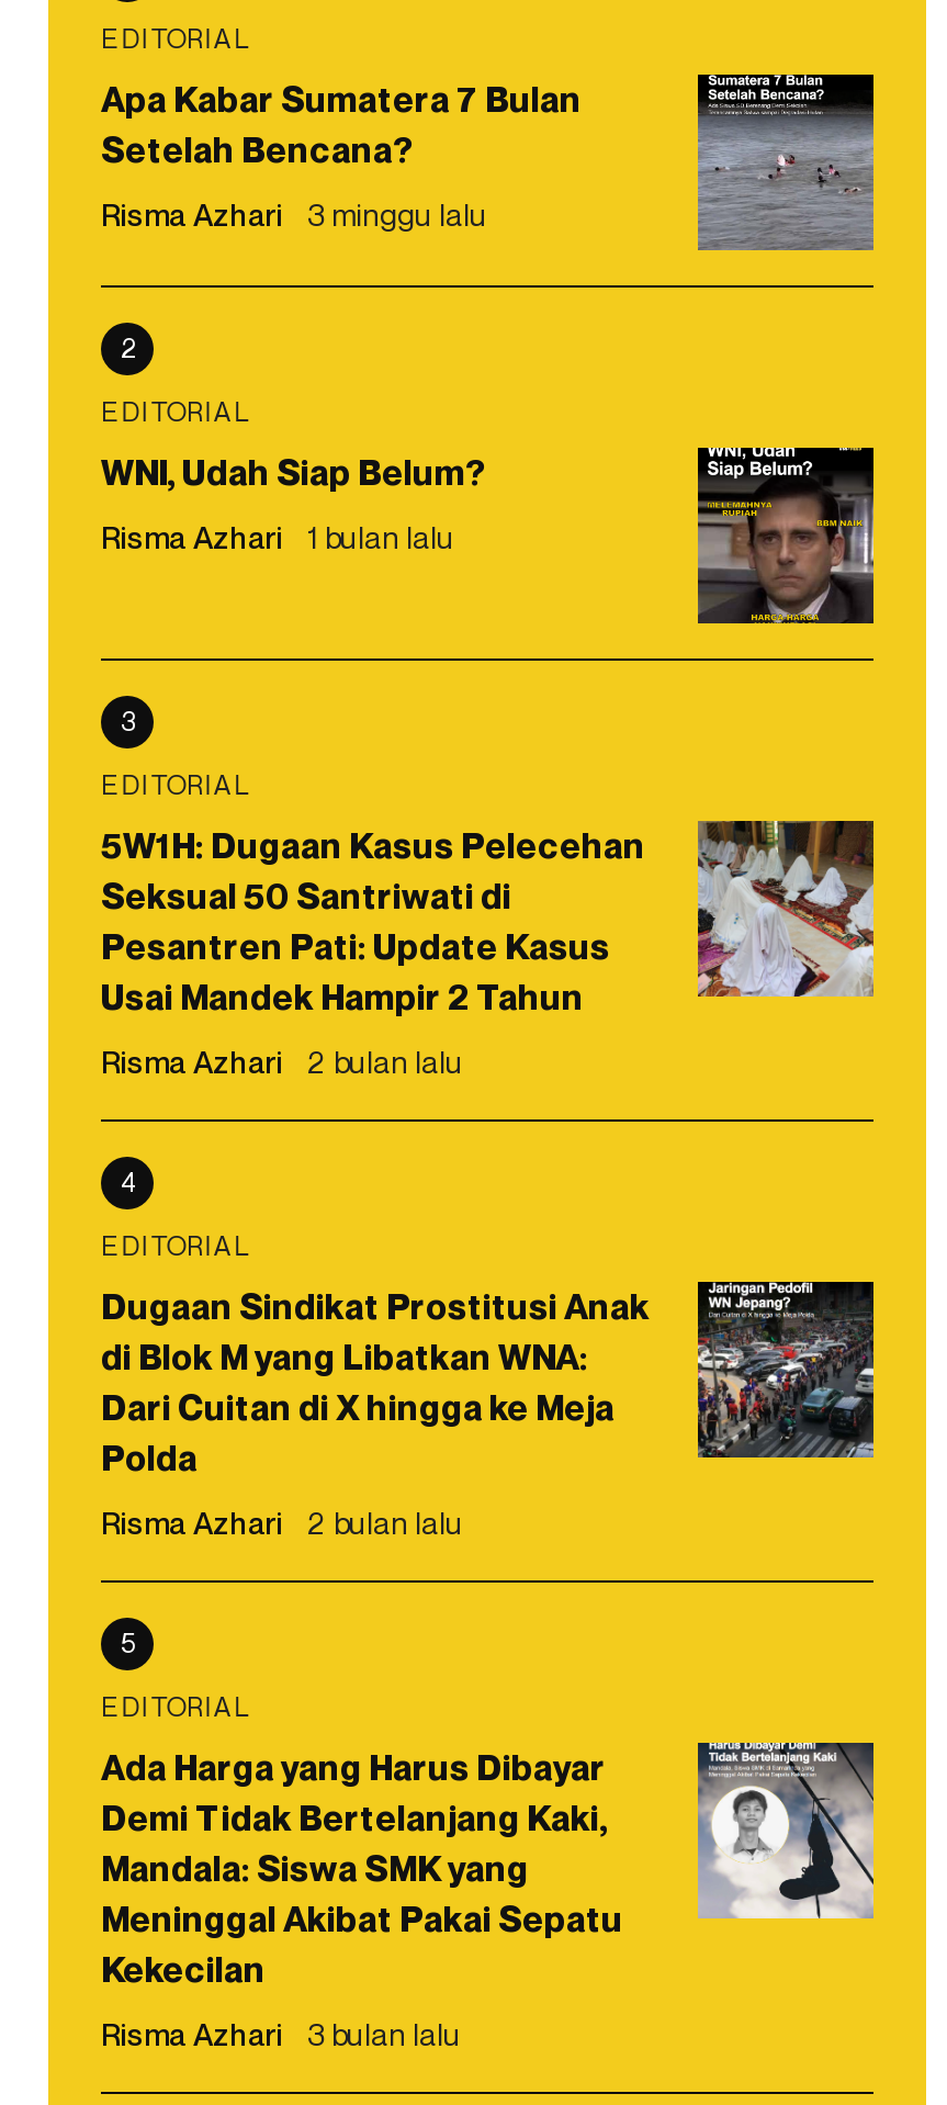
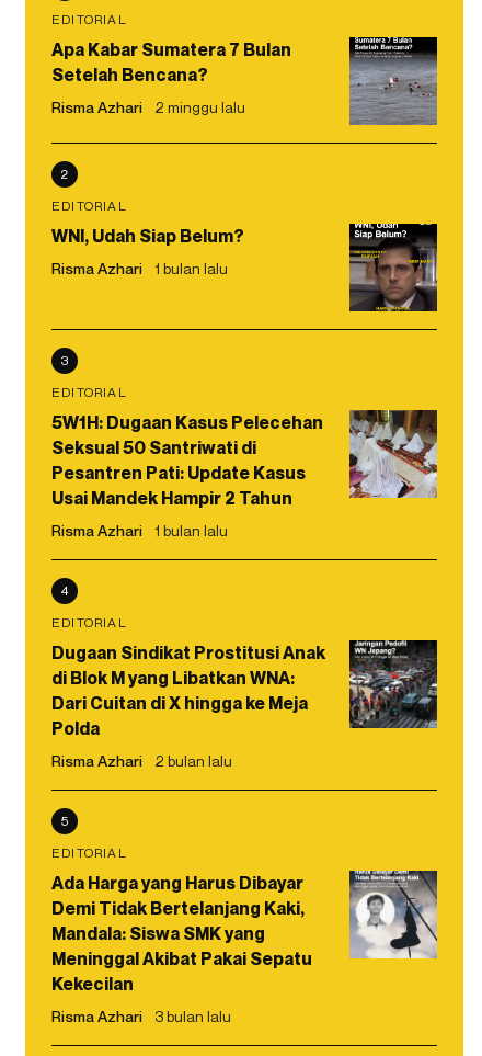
- Risma Azhari 3 minggu lalu
+ Risma Azhari 2 minggu lalu

- Risma Azhari 2 bulan lalu
+ Risma Azhari 1 bulan lalu
